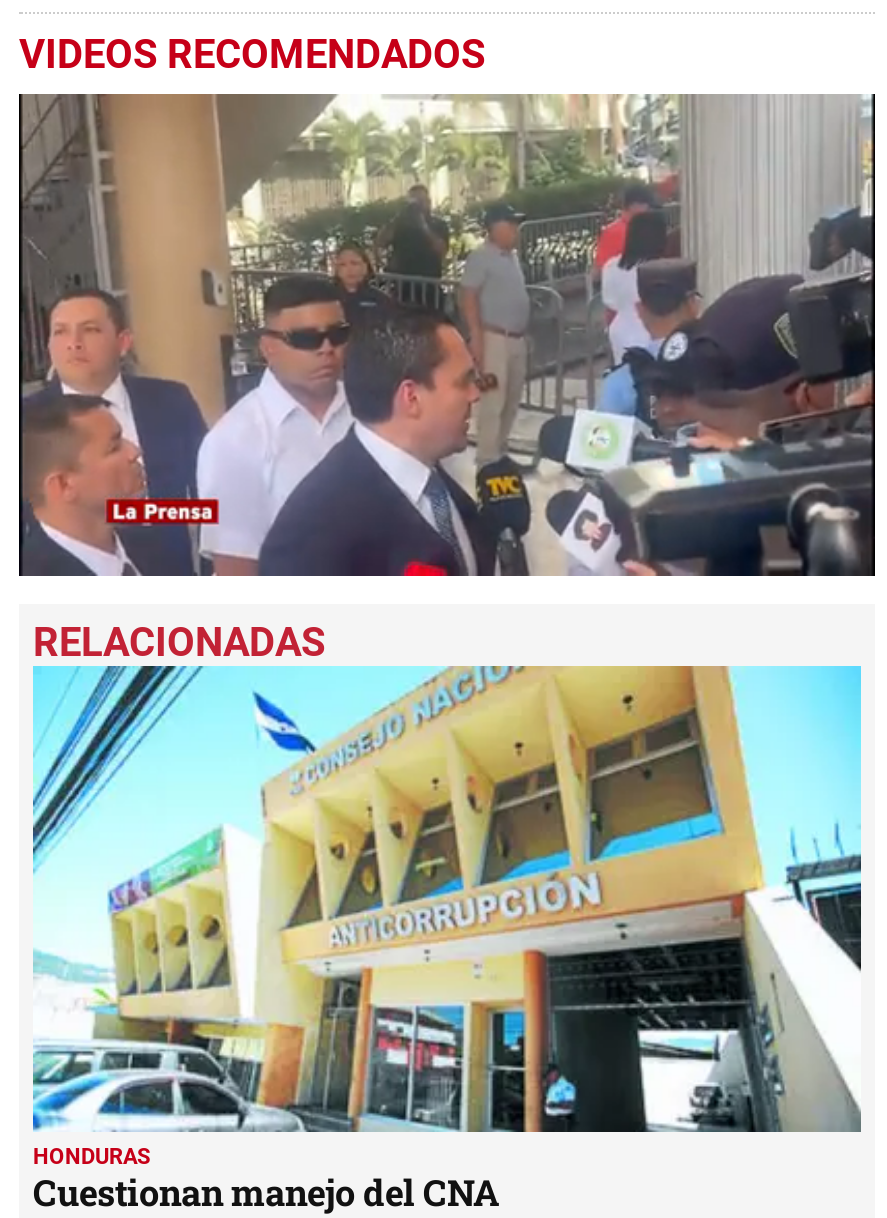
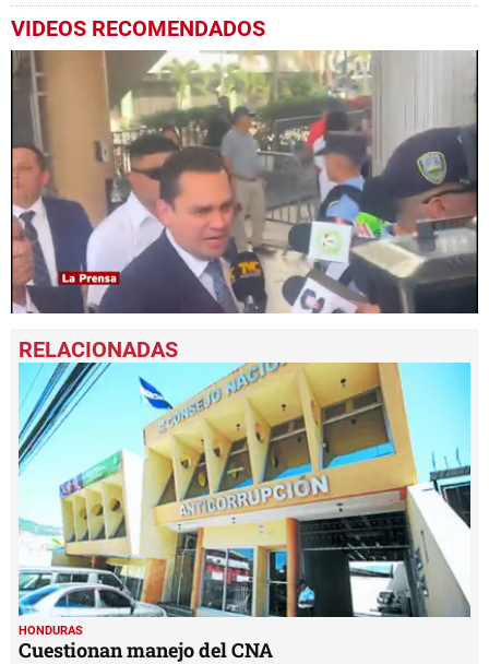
- [image]
+ [image]
